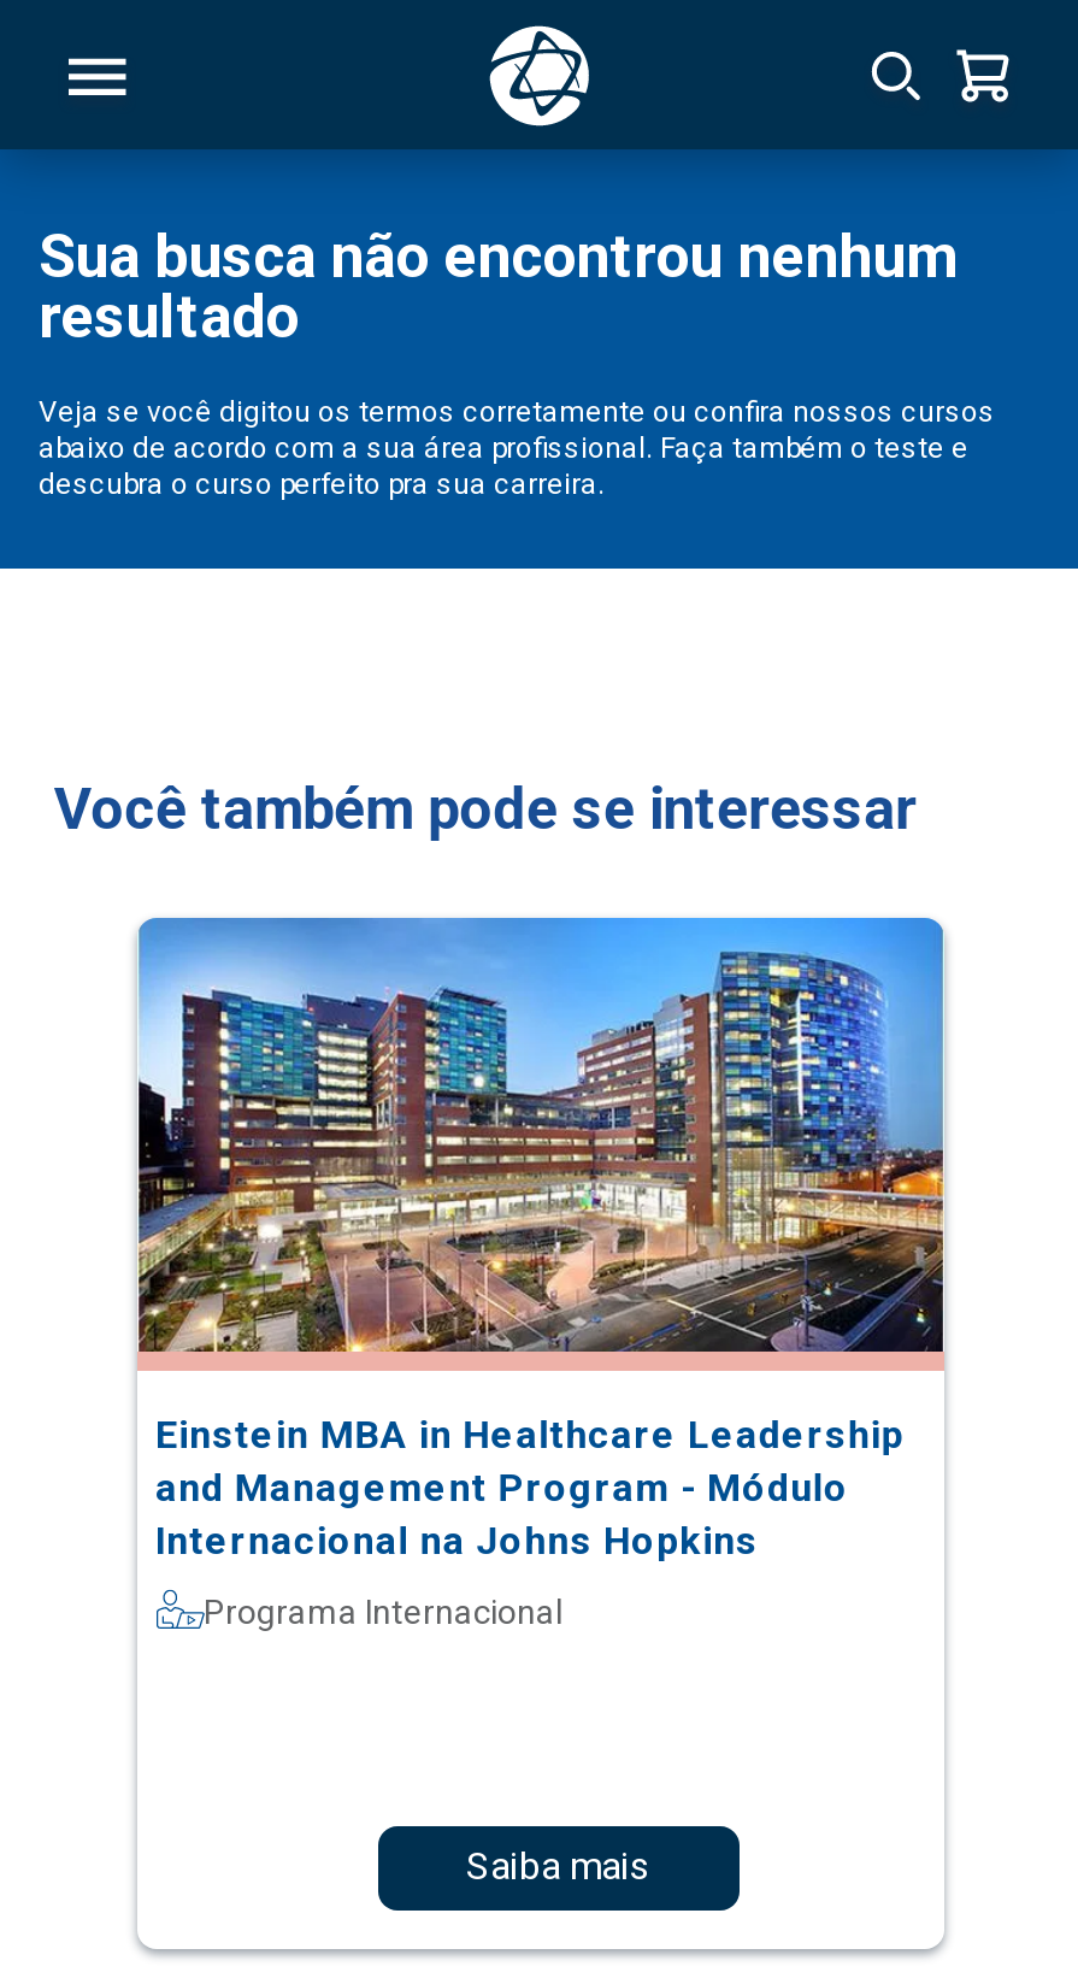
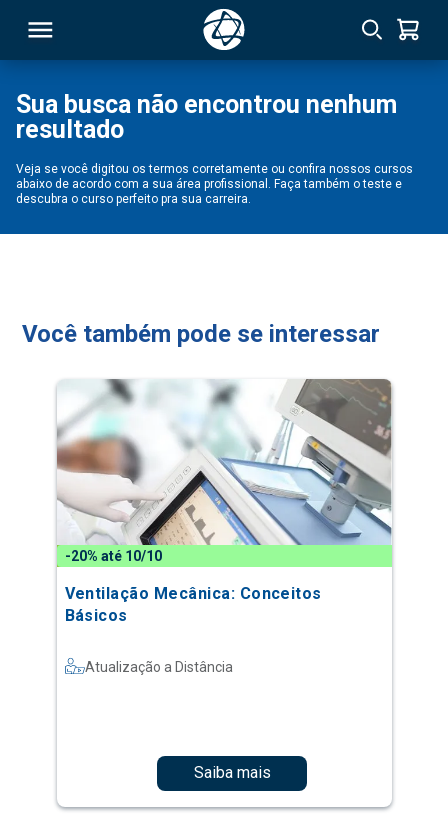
- [image]
- Einstein MBA in Healthcare Leadership
- and Management Program - Módulo
- Internacional na Johns Hopkins
- Programa Internacional
+ [image]
+ -20% até 10/10
+ Ventilação Mecânica: Conceitos
+ Básicos
+ Atualização a Distância
